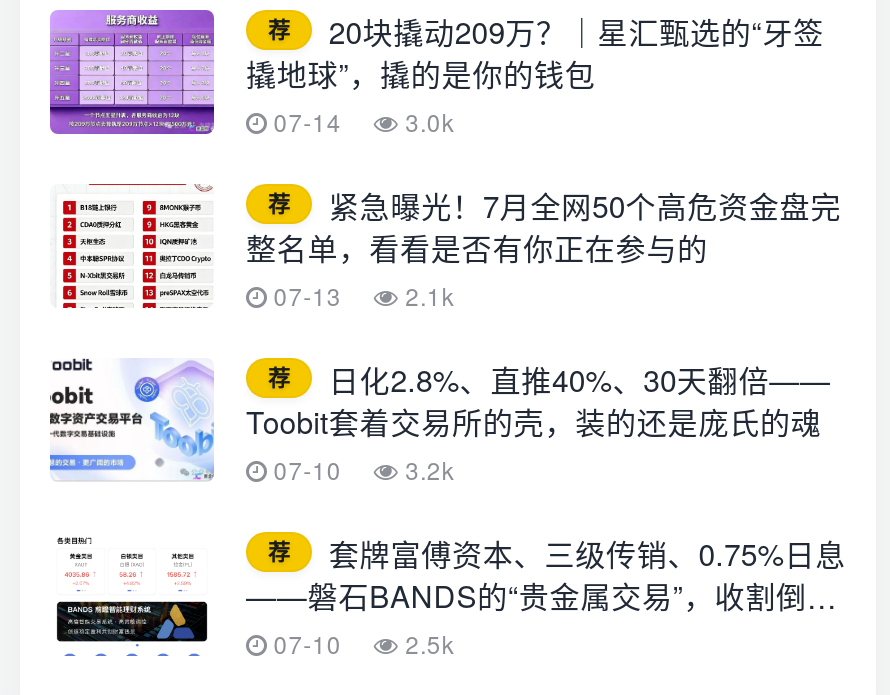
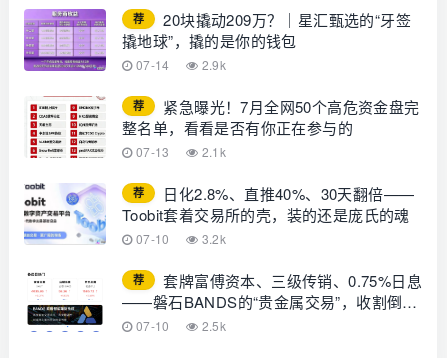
- 07-14 3.0k
+ 07-14 2.9k
